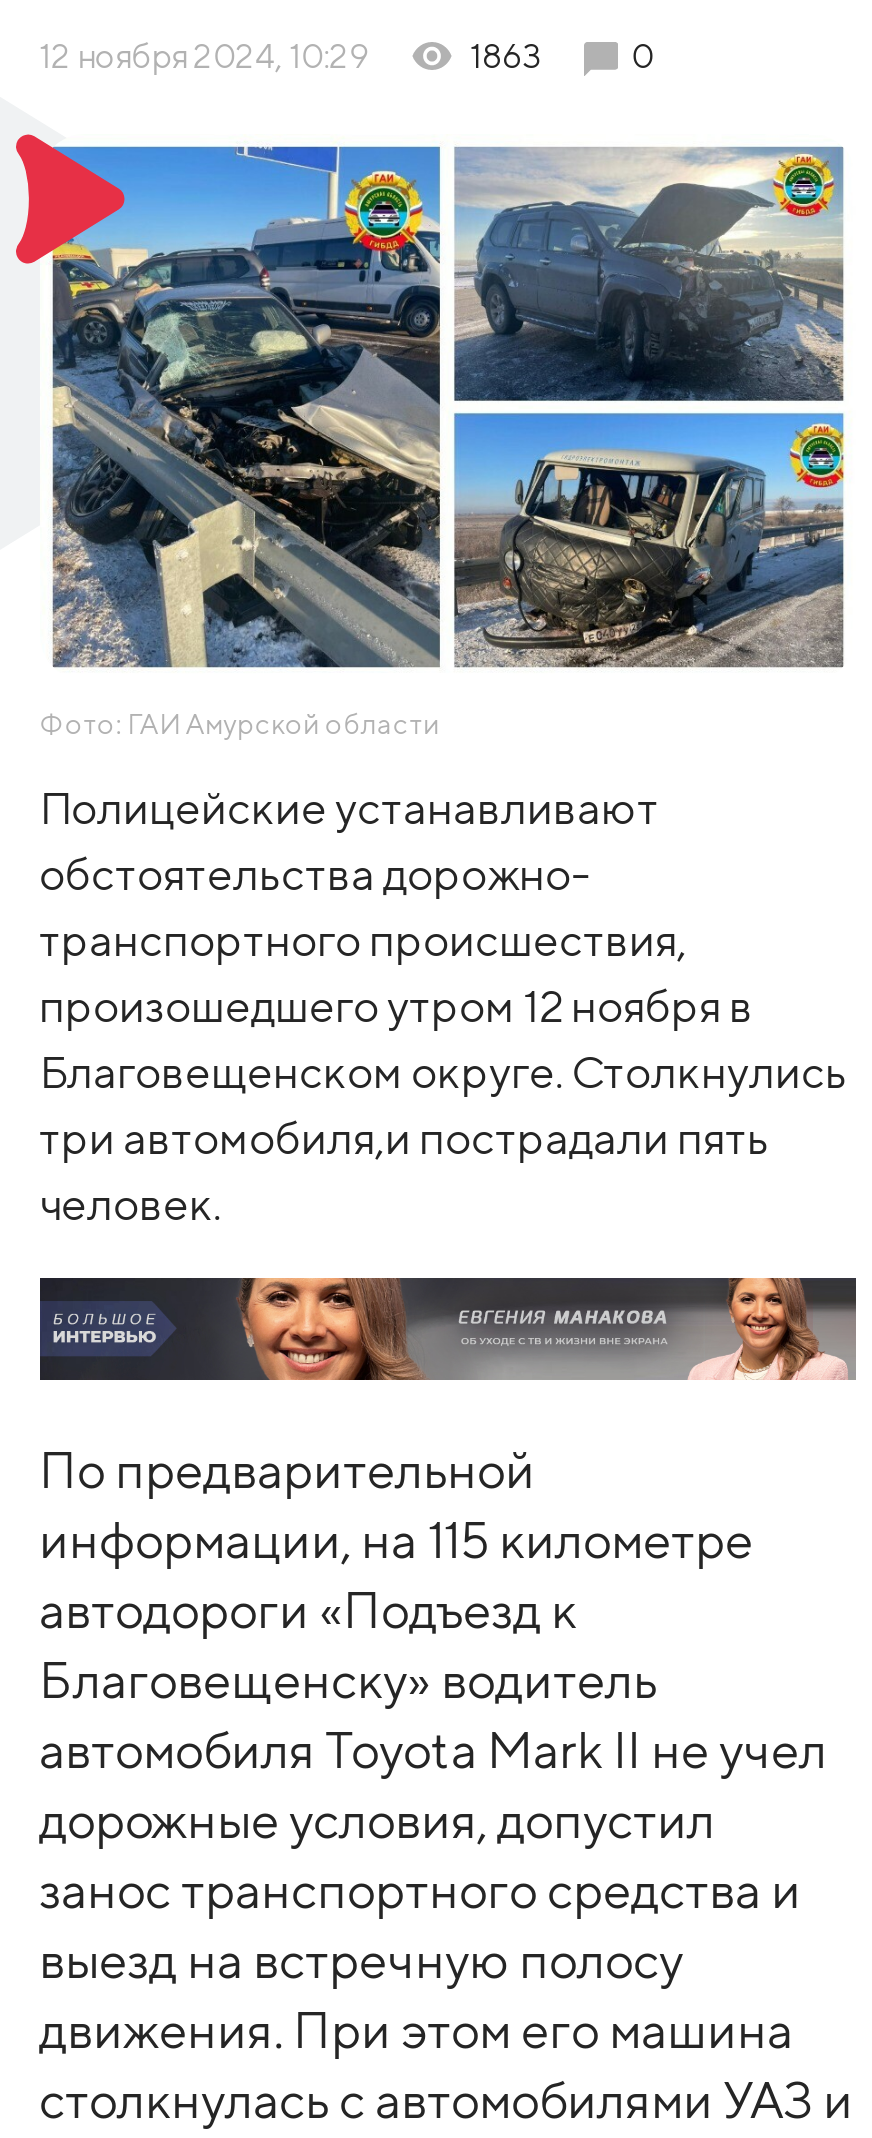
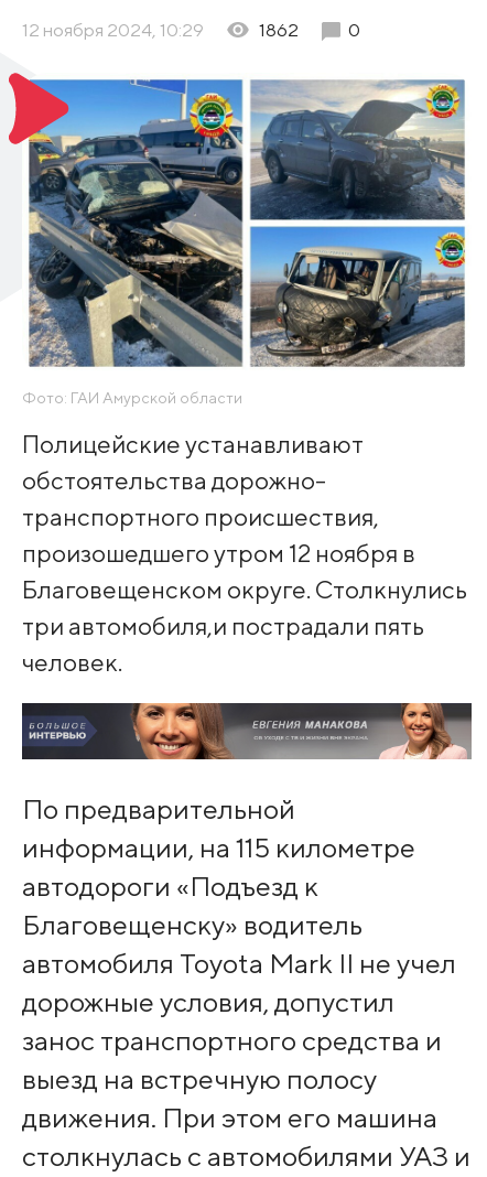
- 1863
+ 1862
